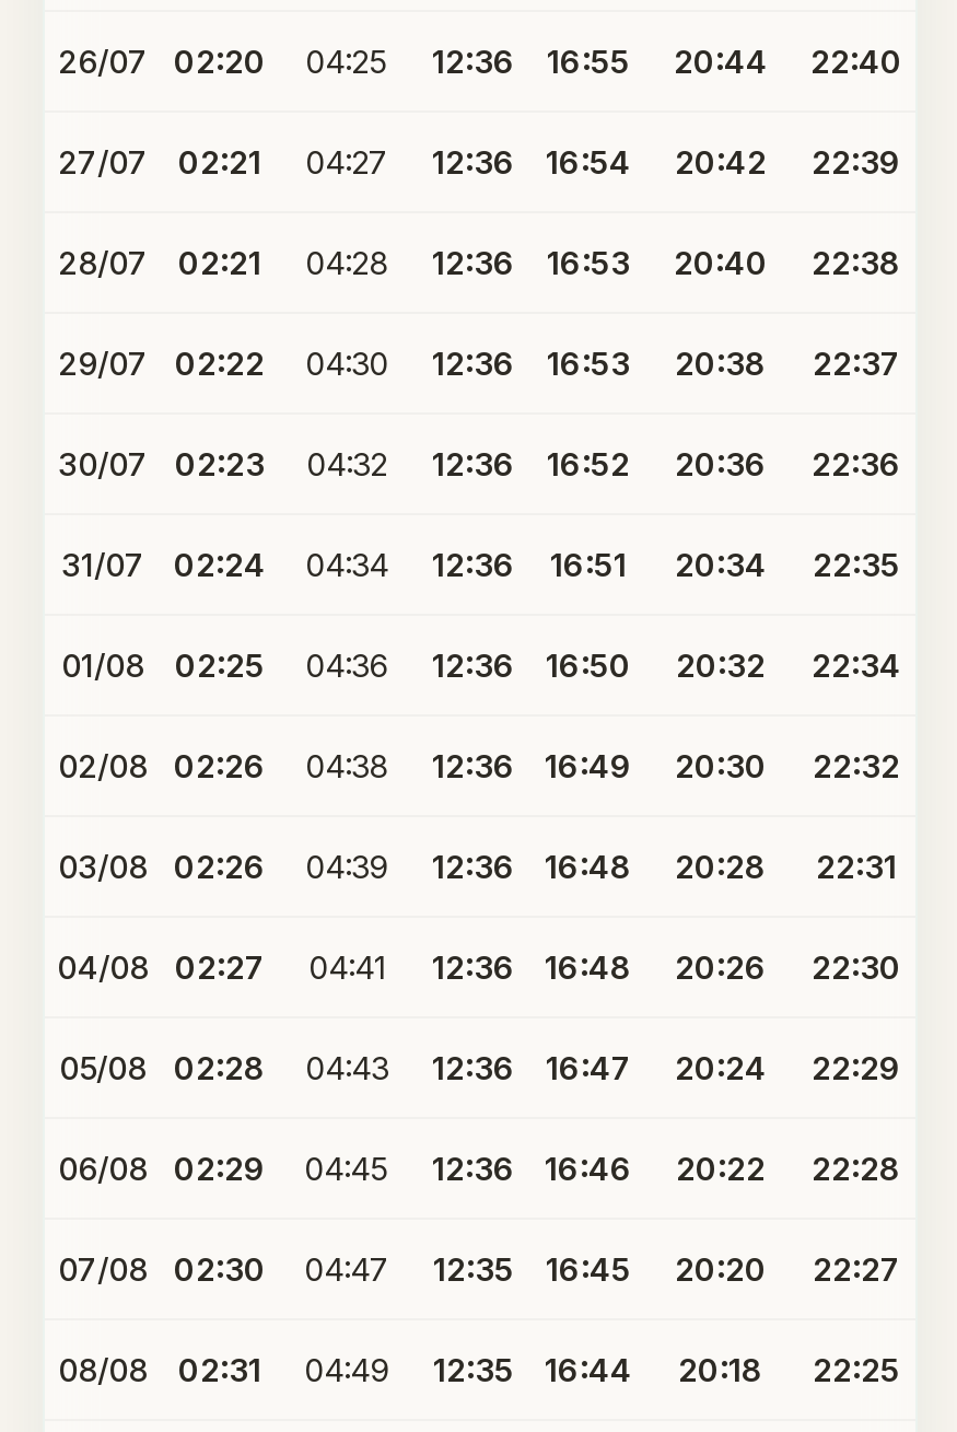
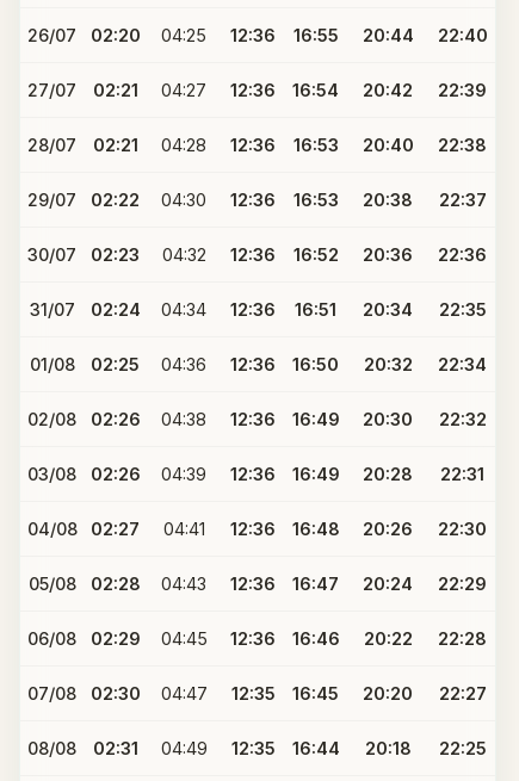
- 03/08 02:26 04:39 12:36 16:48 20:28 22:31
+ 03/08 02:26 04:39 12:36 16:49 20:28 22:31
